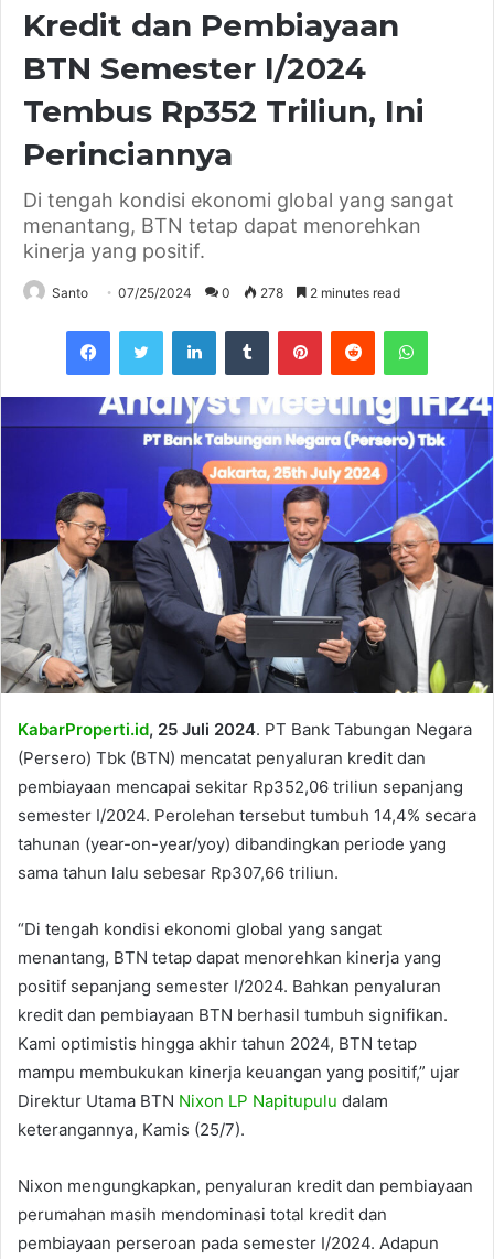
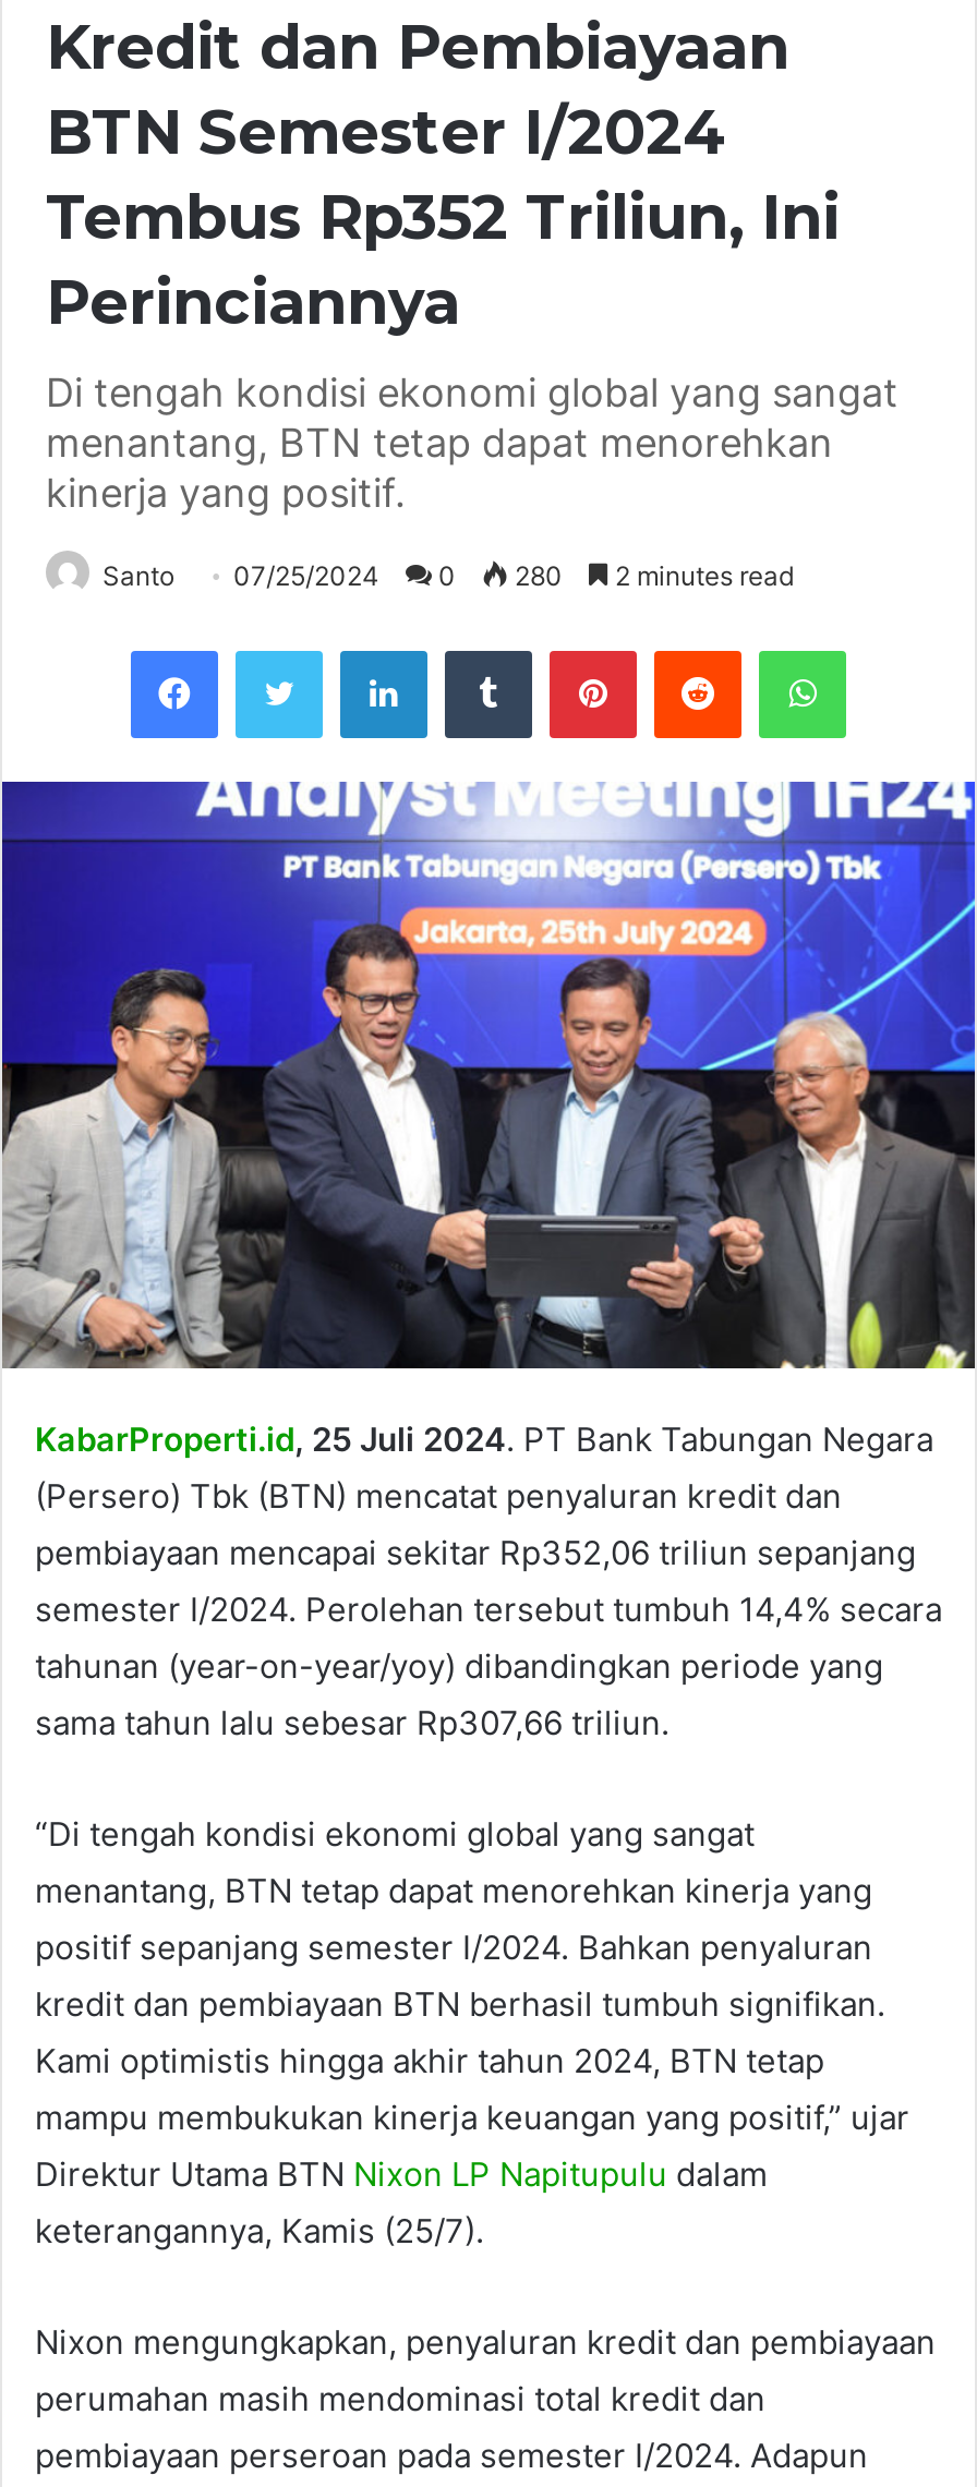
- Santo 07/25/2024 0 278 2 minutes read
+ Santo 07/25/2024 0 280 2 minutes read
